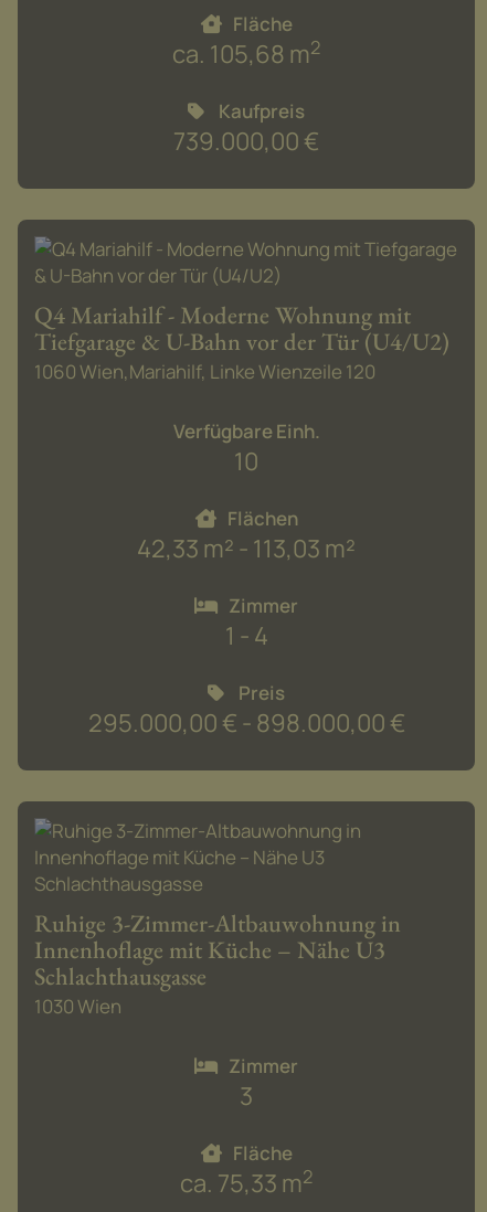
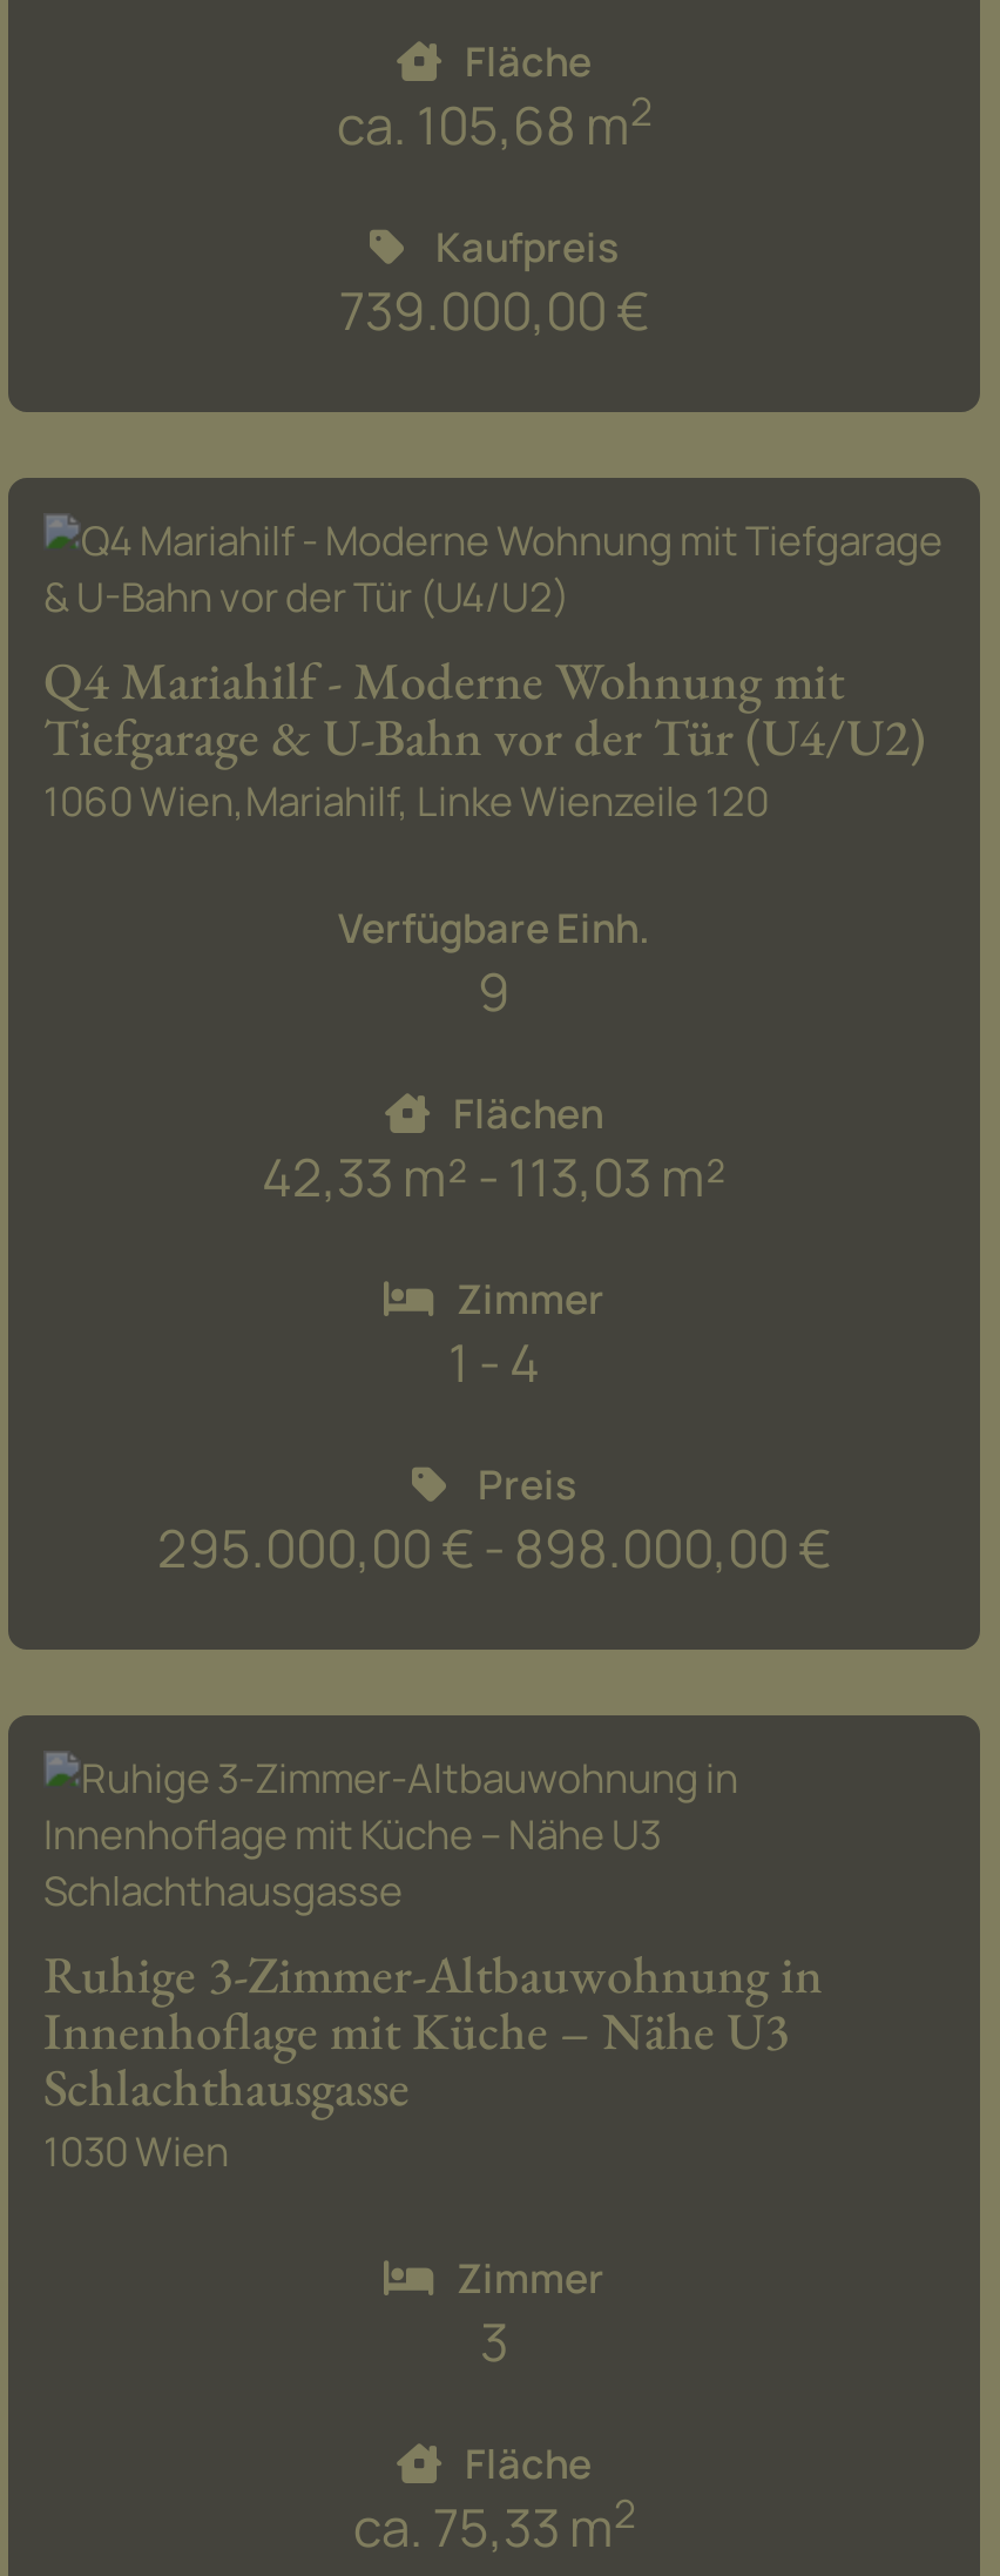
- 10
+ 9
